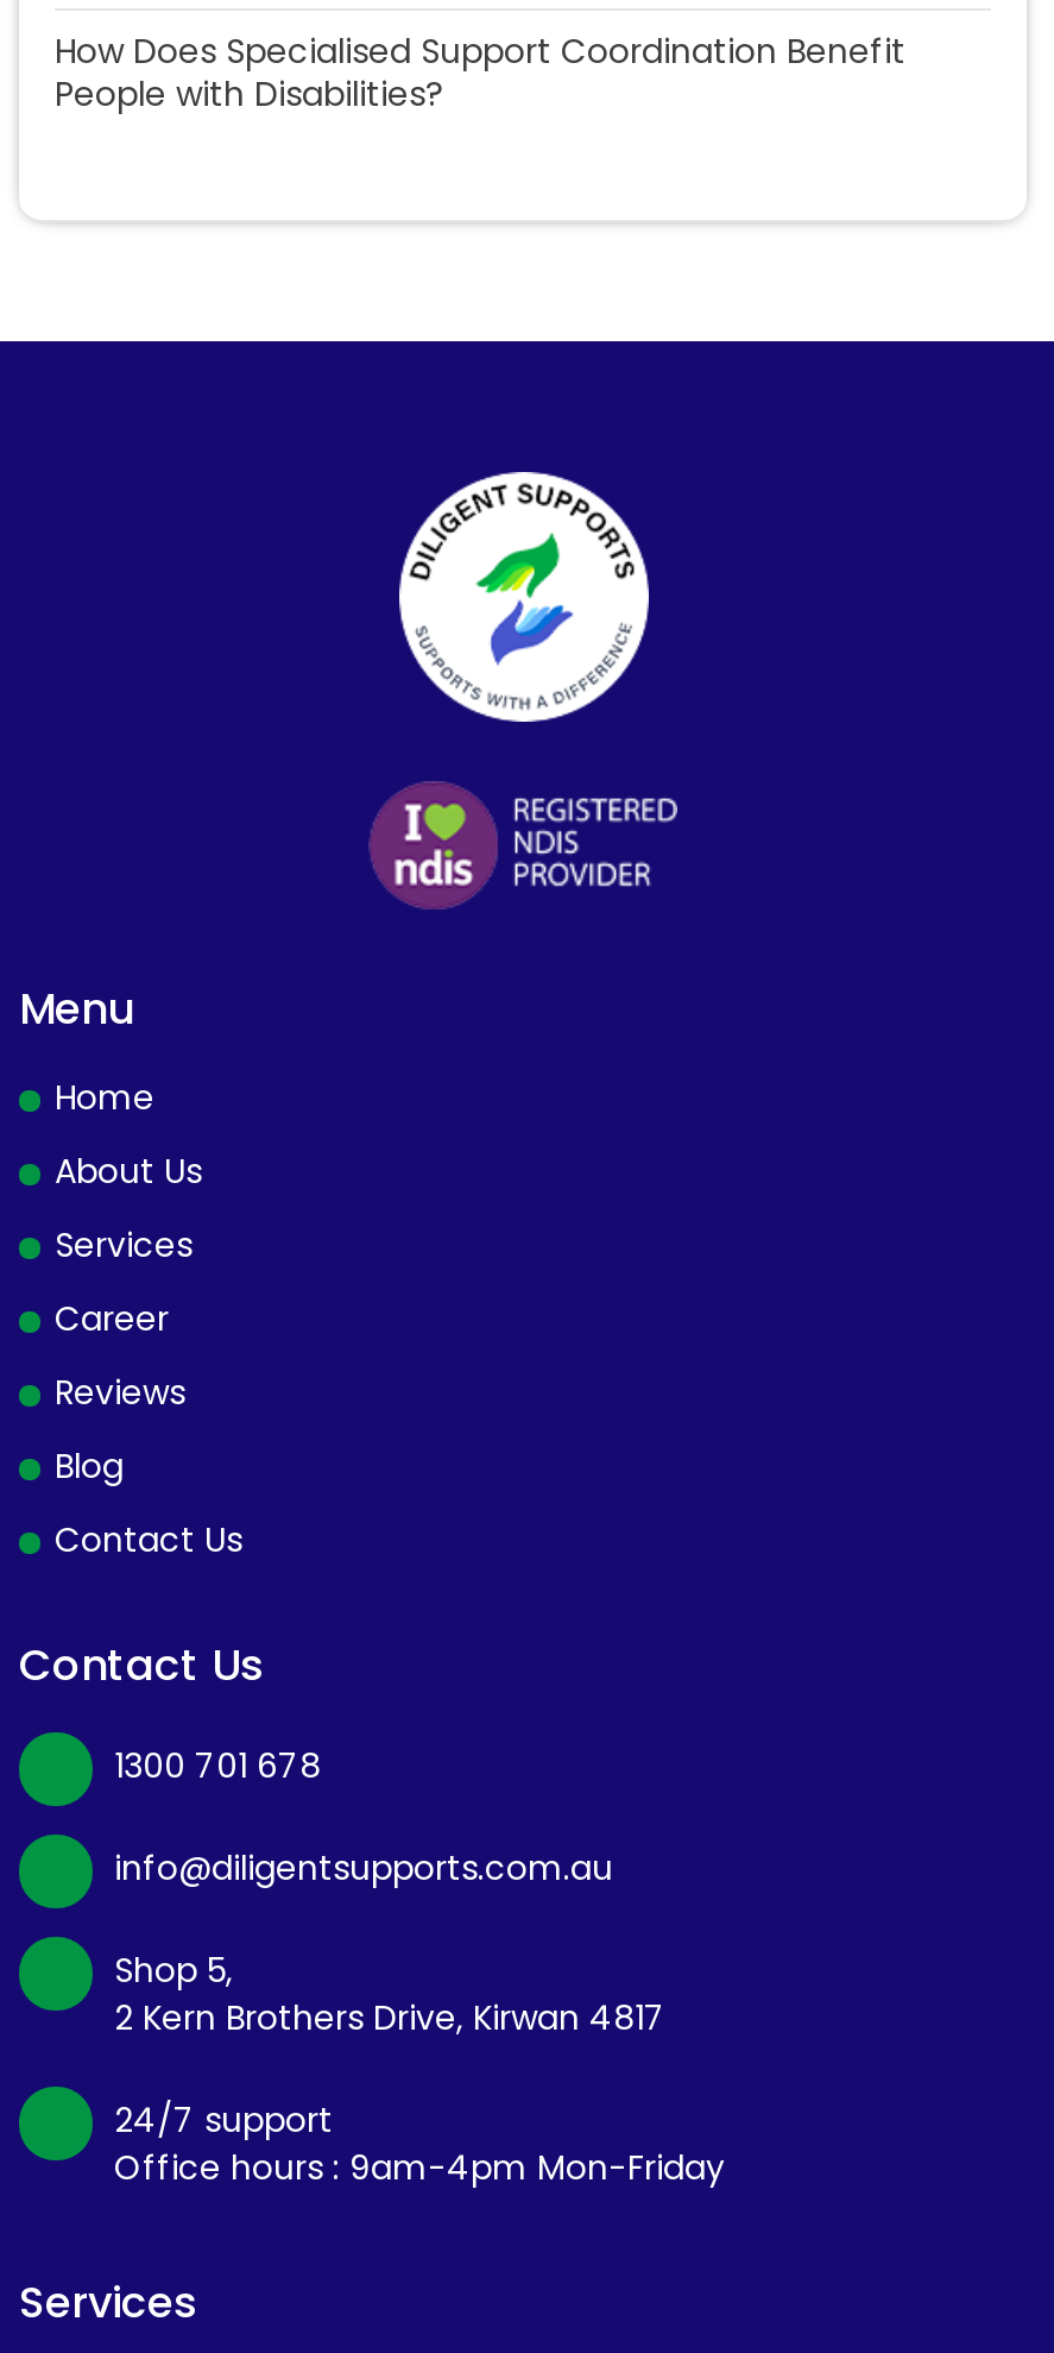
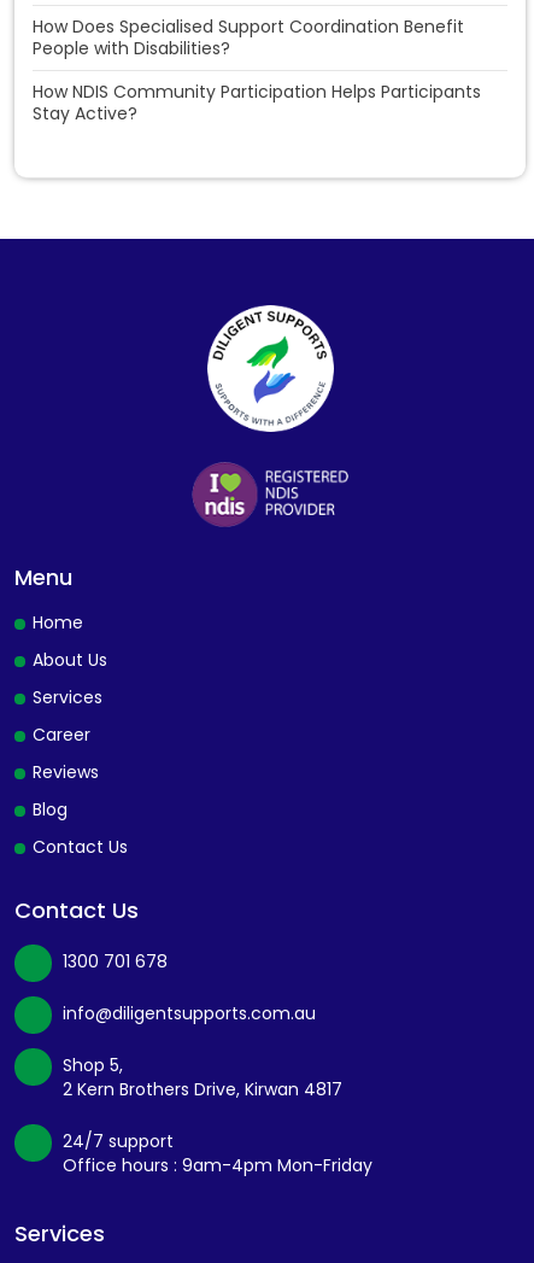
+ How NDIS Community Participation Helps Participants
+ Stay Active?
